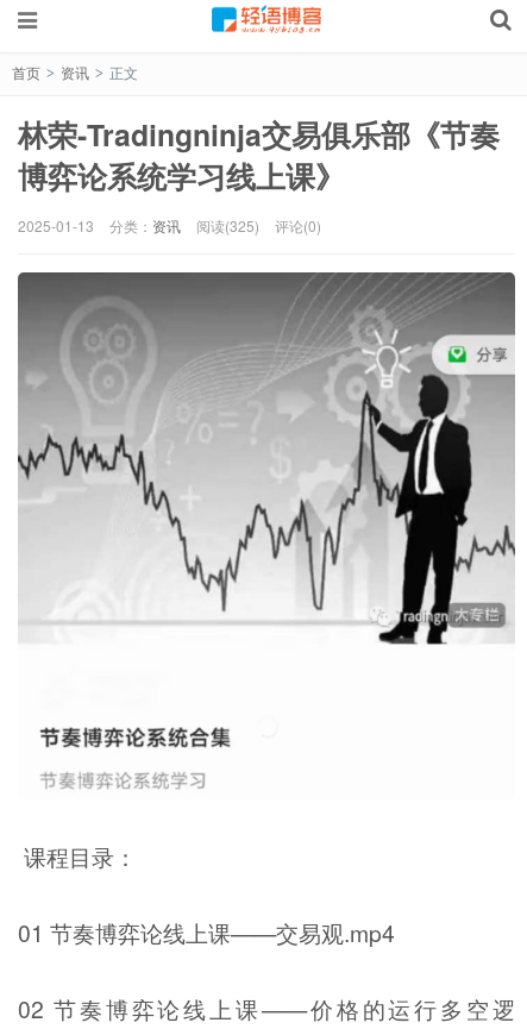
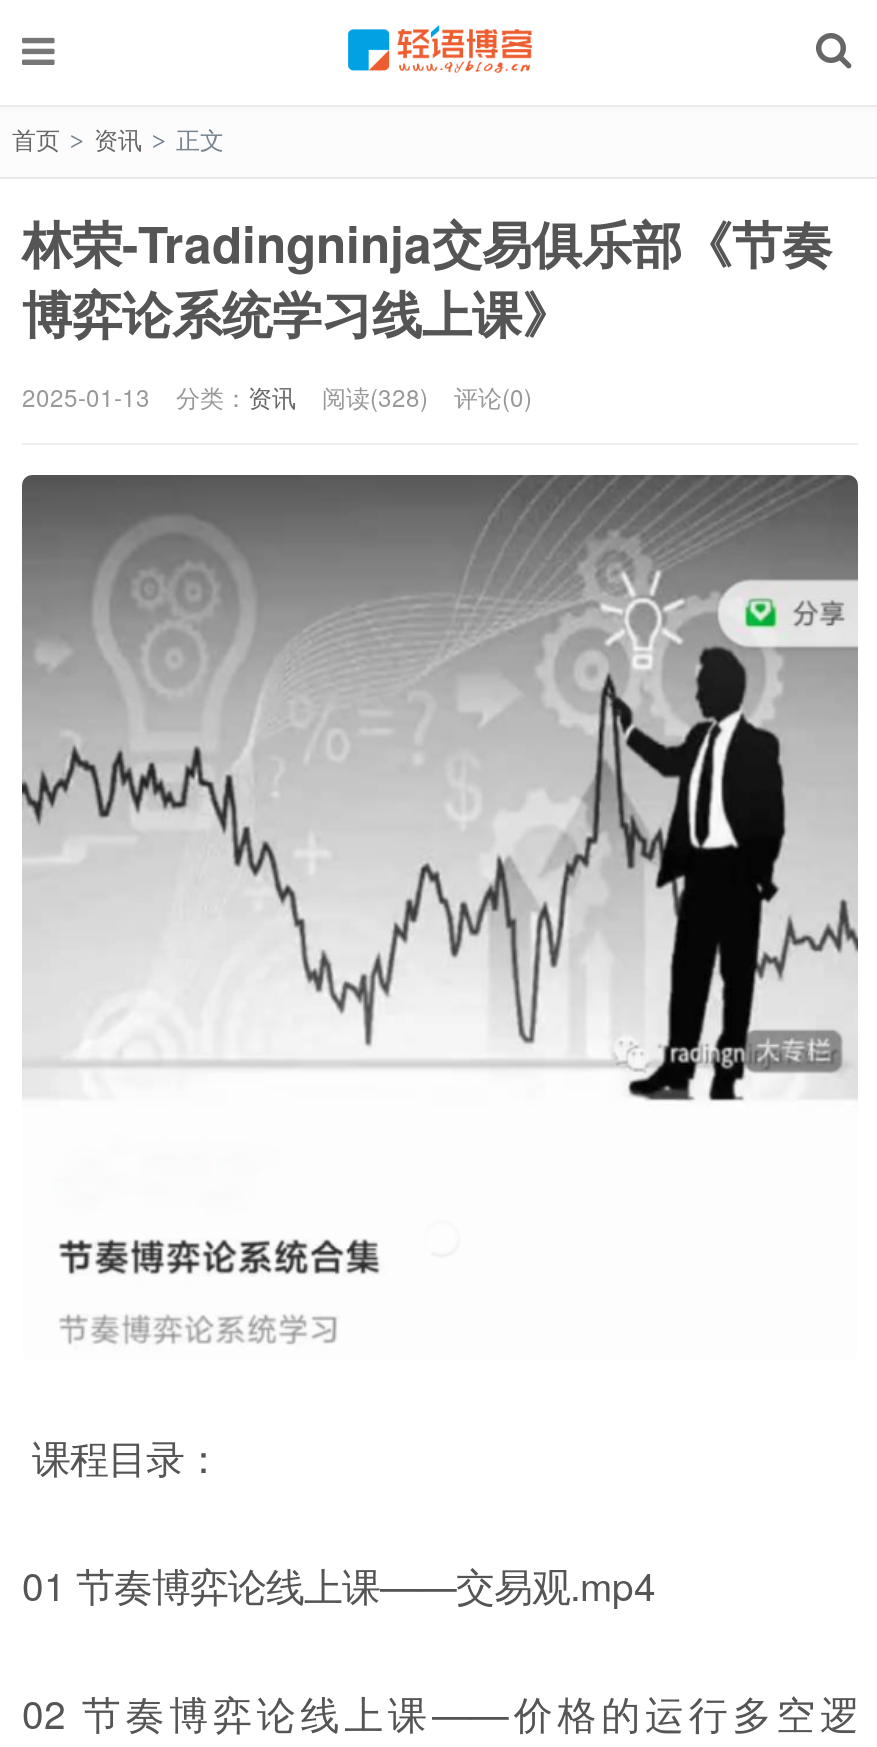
- 2025-01-13 分类：资讯 阅读(325) 评论(0)
+ 2025-01-13 分类：资讯 阅读(328) 评论(0)
